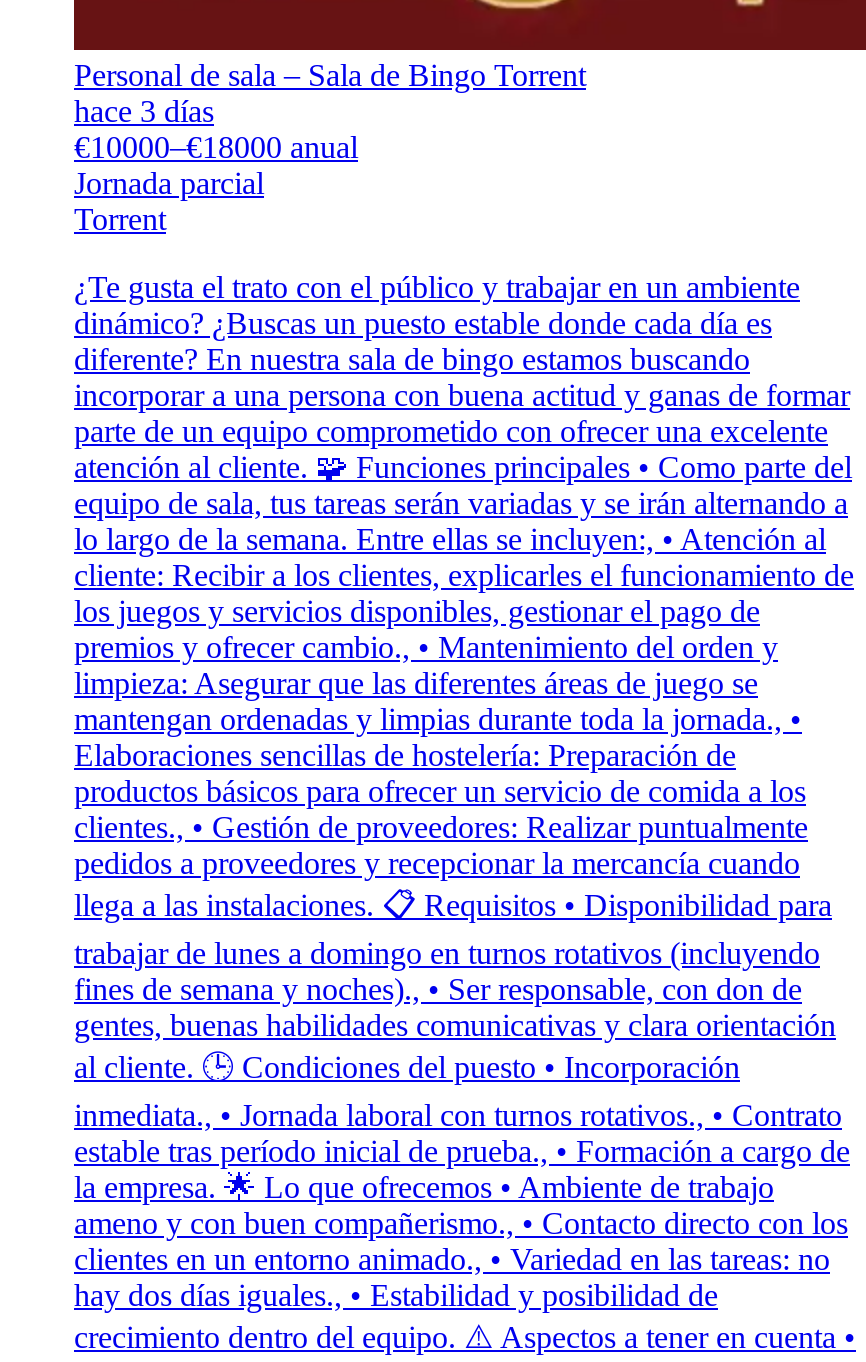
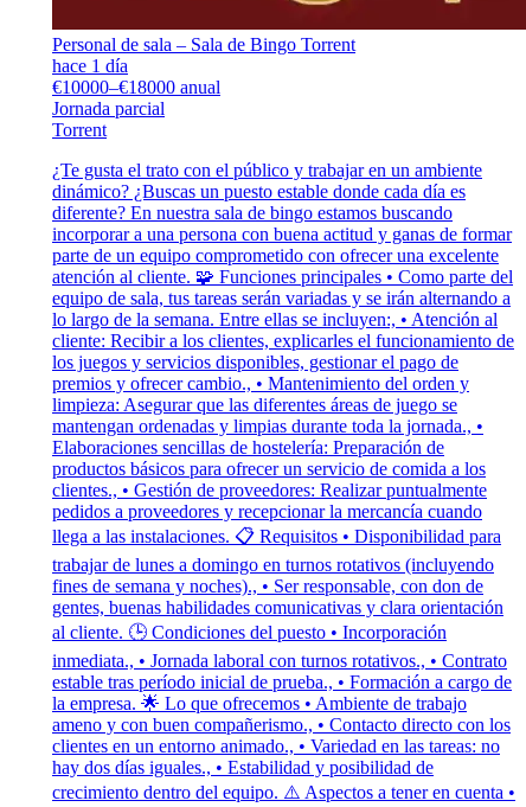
- hace 3 días
+ hace 1 día
